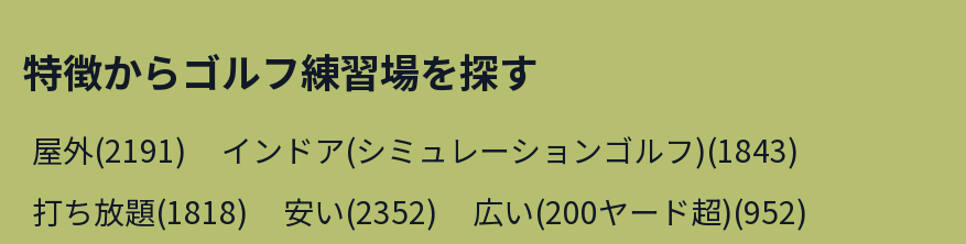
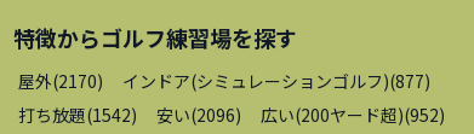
- 屋外(2191)
+ 屋外(2170)

- インドア(シミュレーションゴルフ)(1843)
+ インドア(シミュレーションゴルフ)(877)

- 打ち放題(1818)
+ 打ち放題(1542)

- 安い(2352)
+ 安い(2096)
